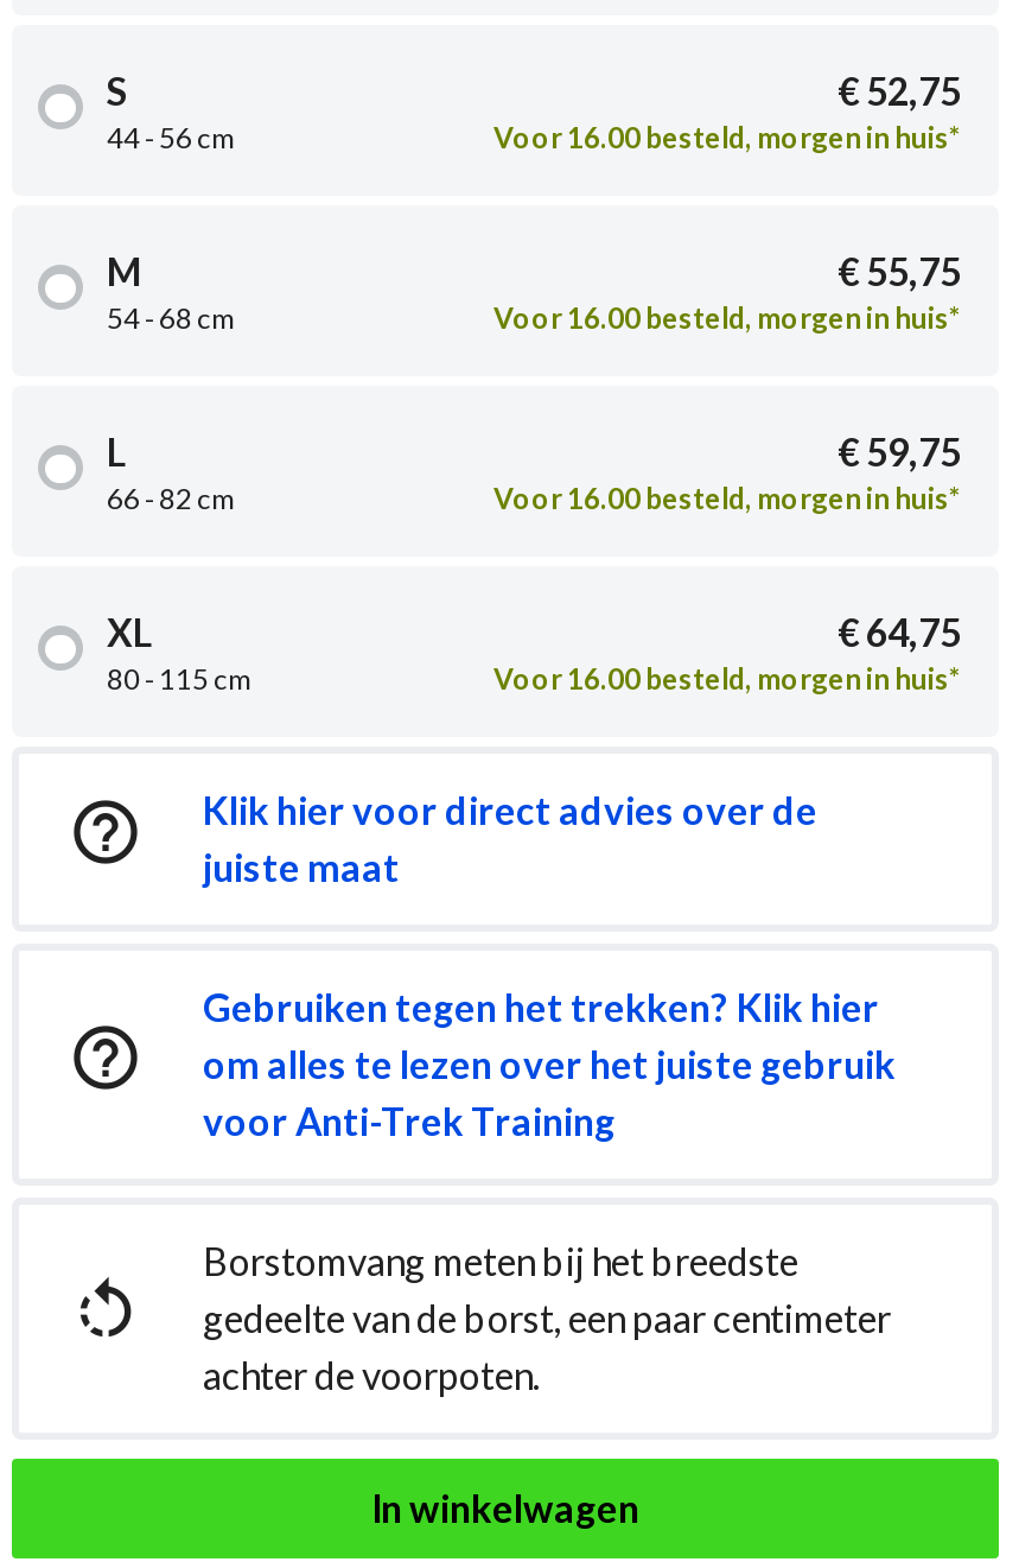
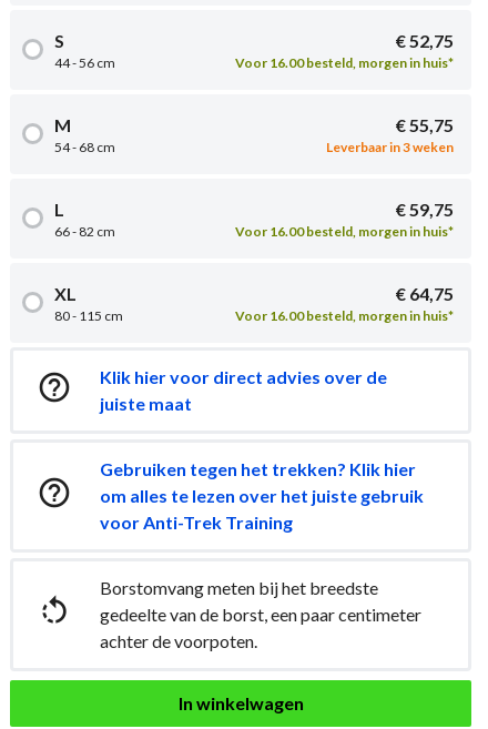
- Voor 16.00 besteld, morgen in huis*
+ Leverbaar in 3 weken
